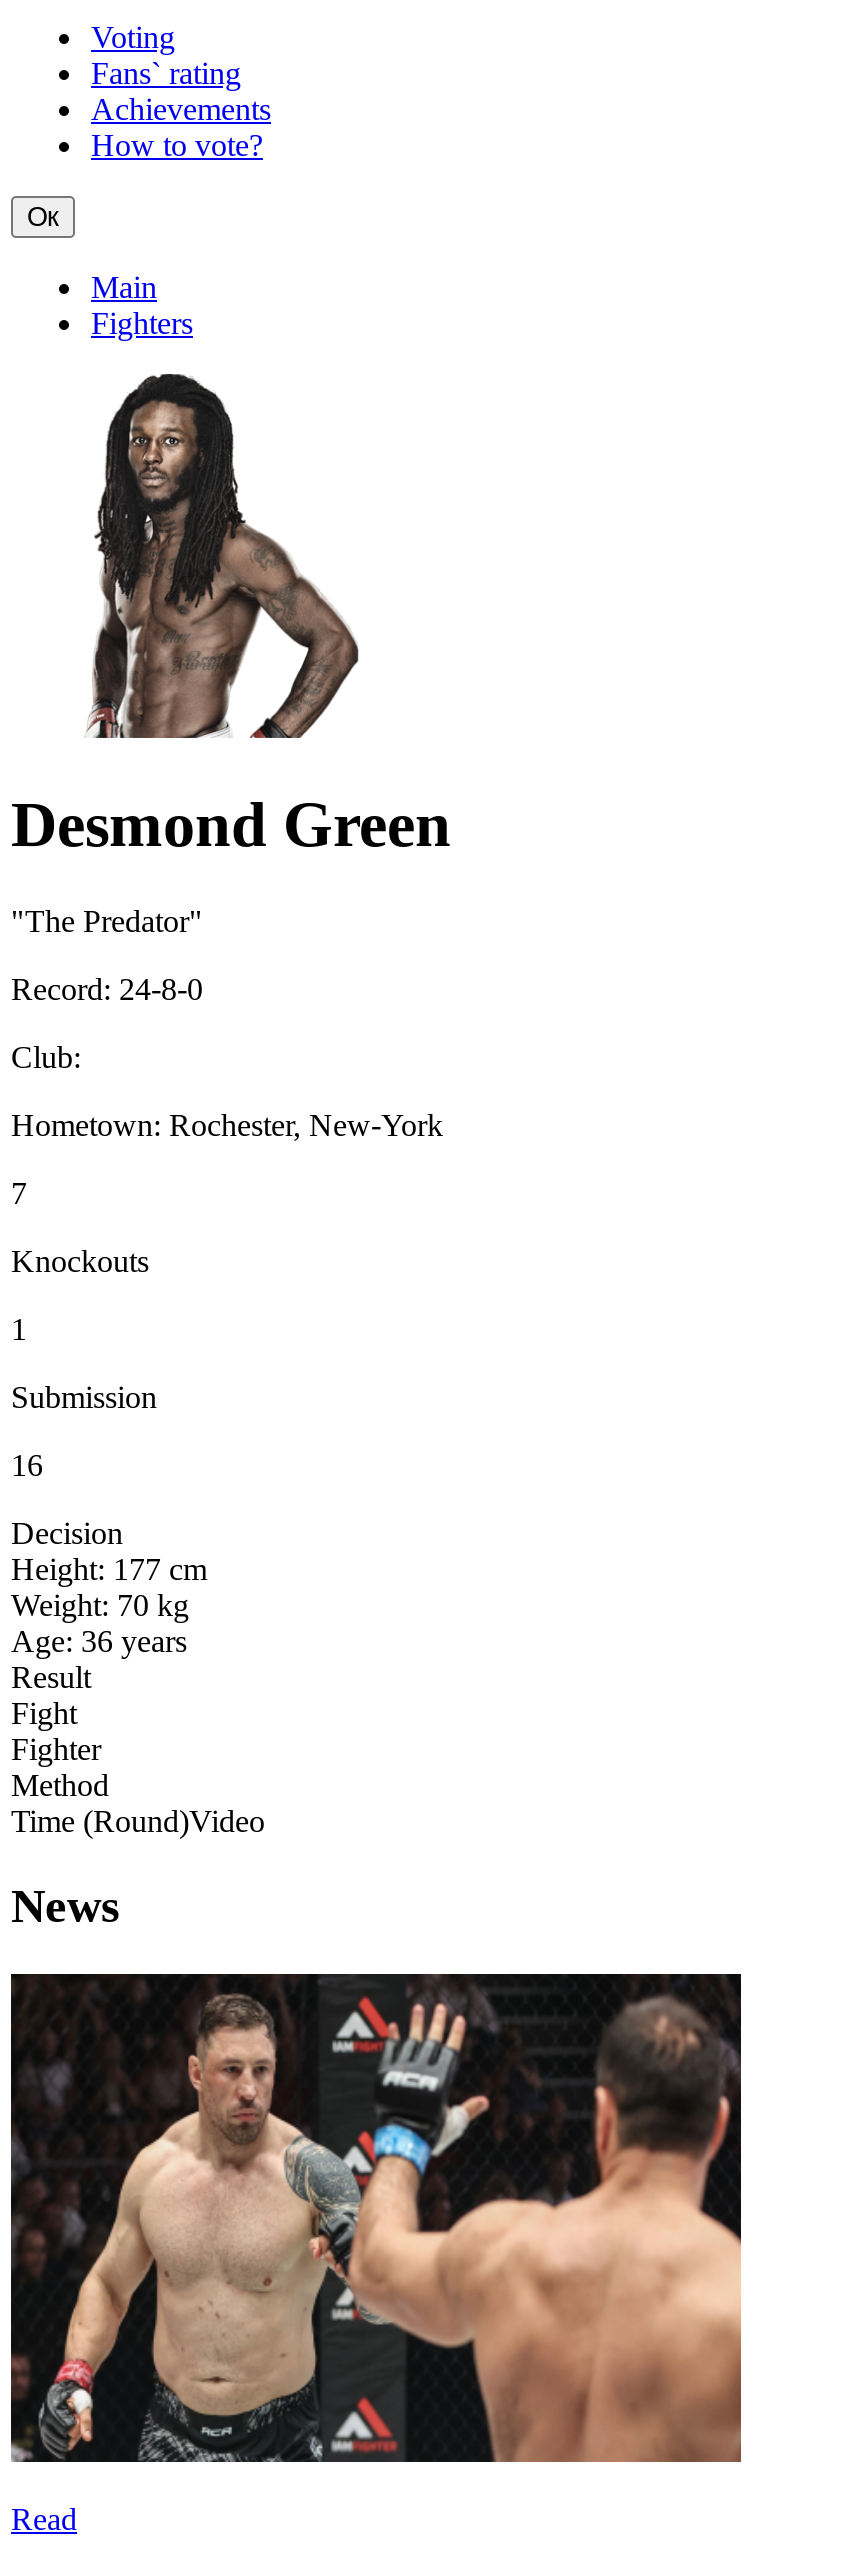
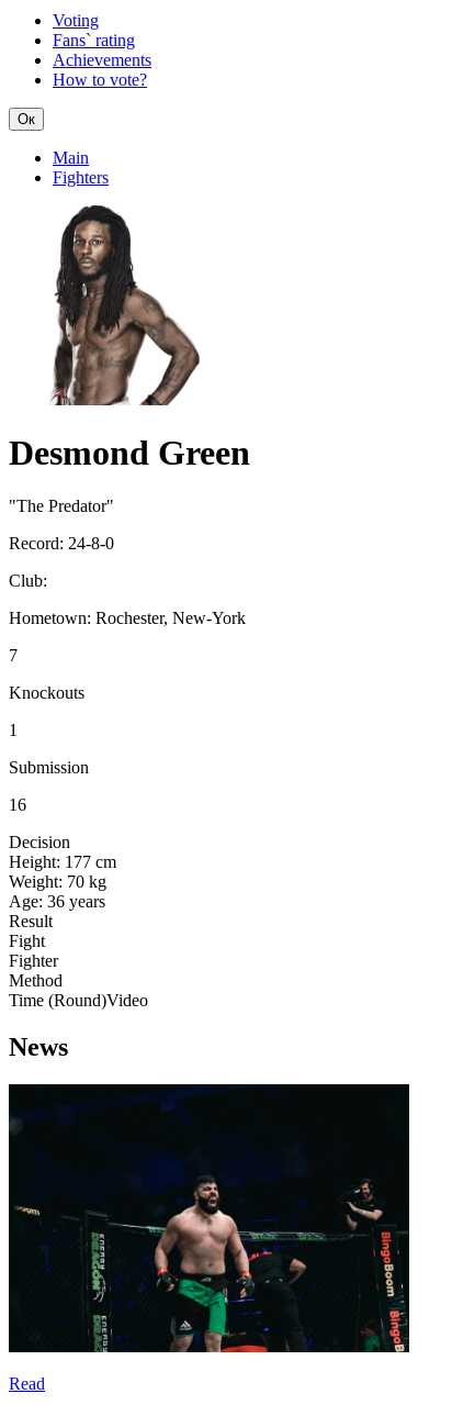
- [image]
+ [image]
